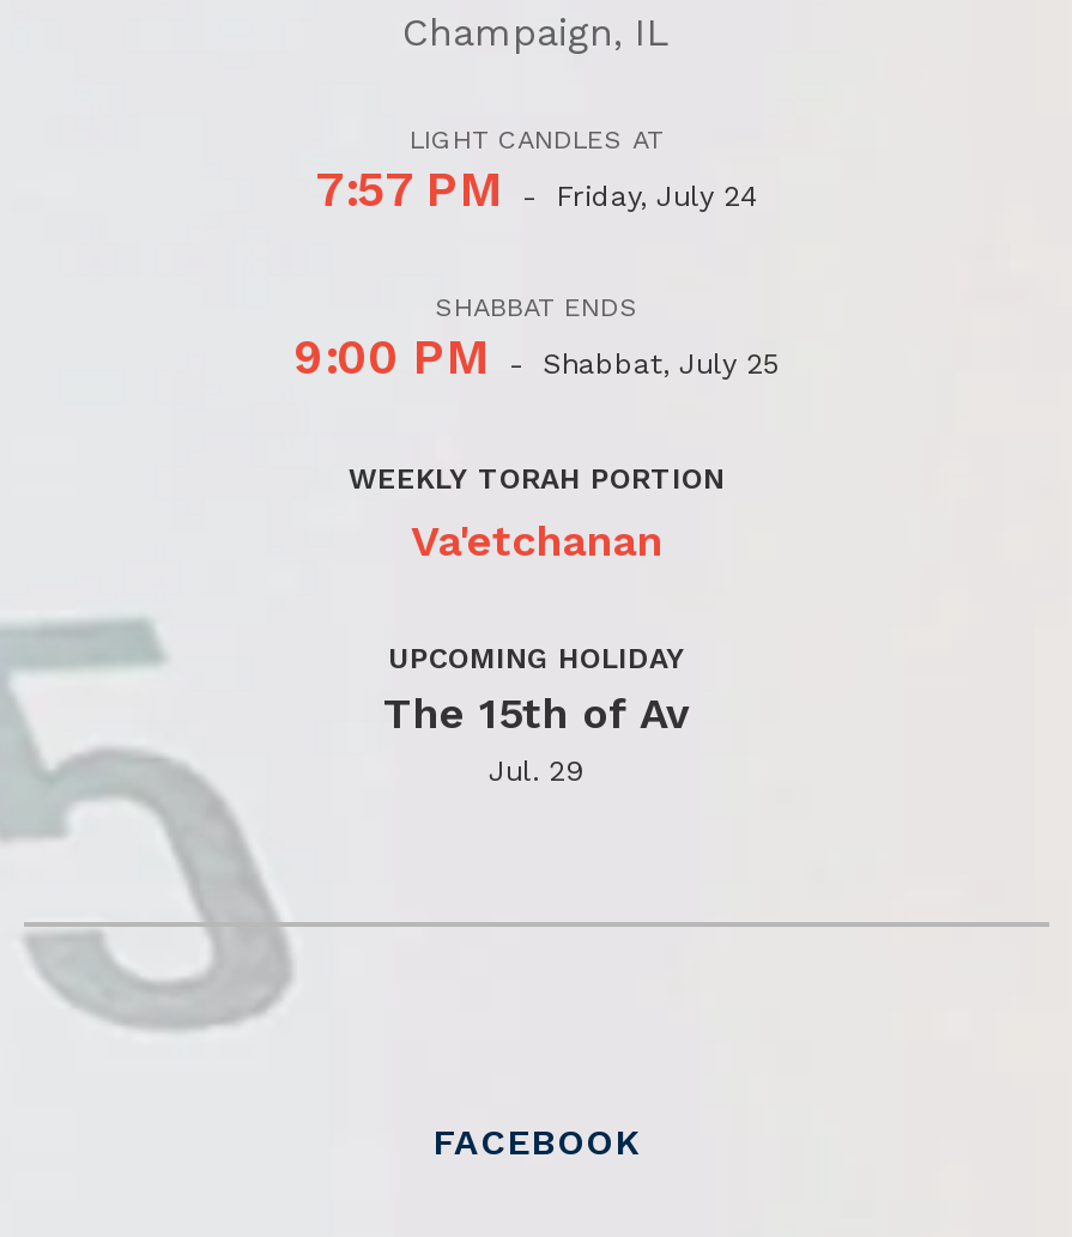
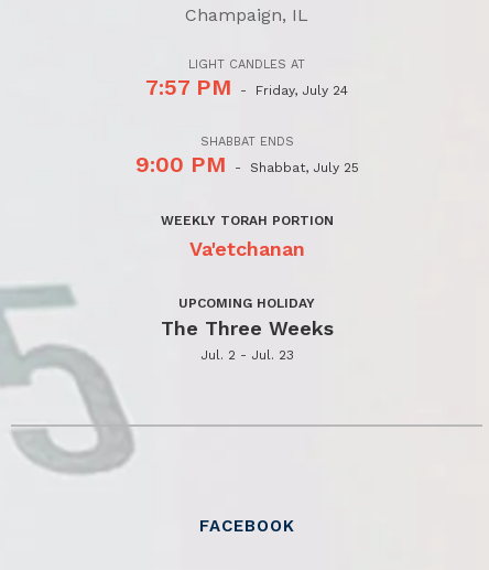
- The 15th of Av
- Jul. 29
+ The Three Weeks
+ Jul. 2 - Jul. 23
